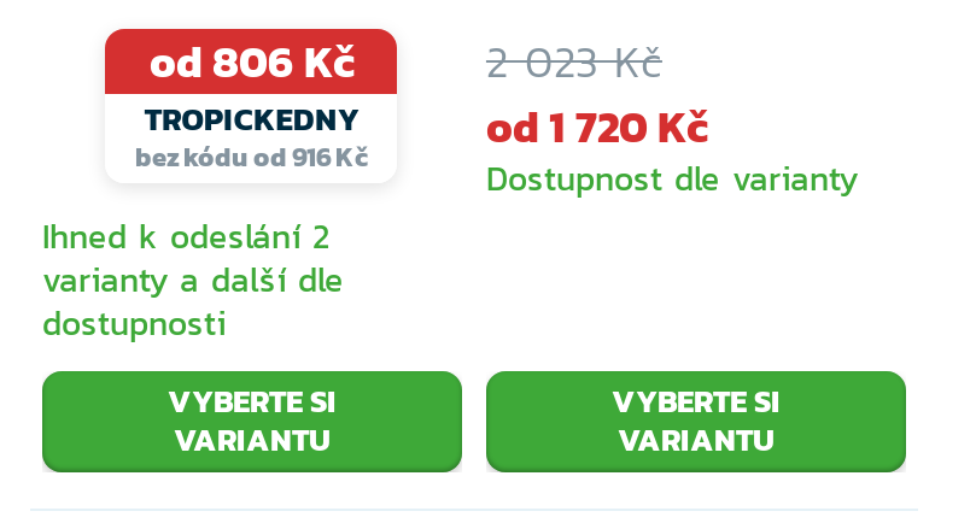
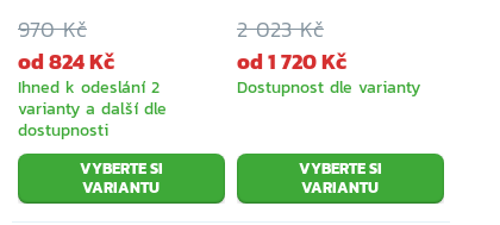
- od 806 Kč
- TROPICKEDNY
- bez kódu od 916 Kč
+ 970 Kč
+ od 824 Kč
